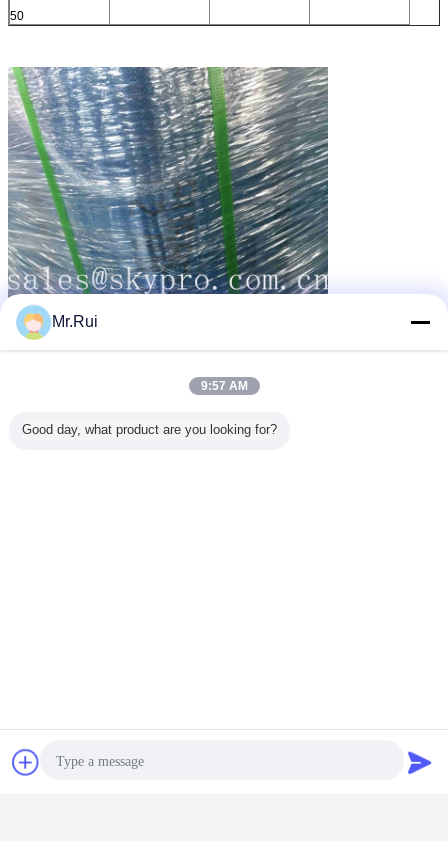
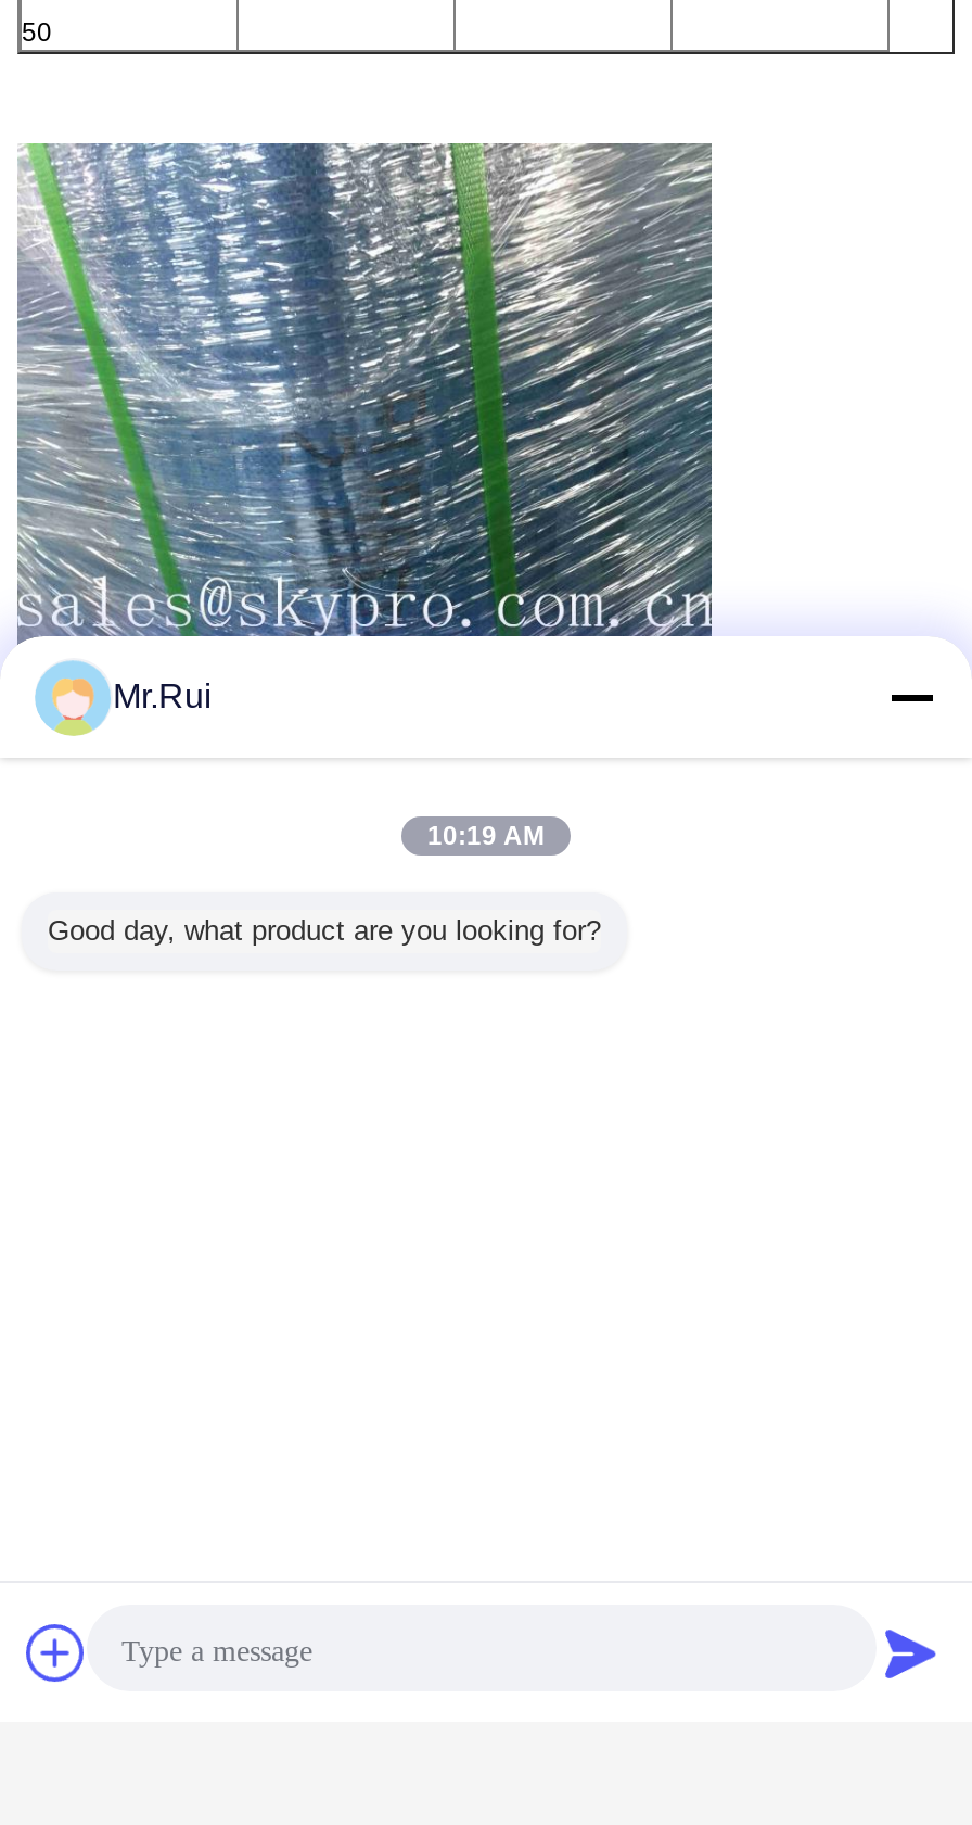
- 9:57 AM
+ 10:19 AM
